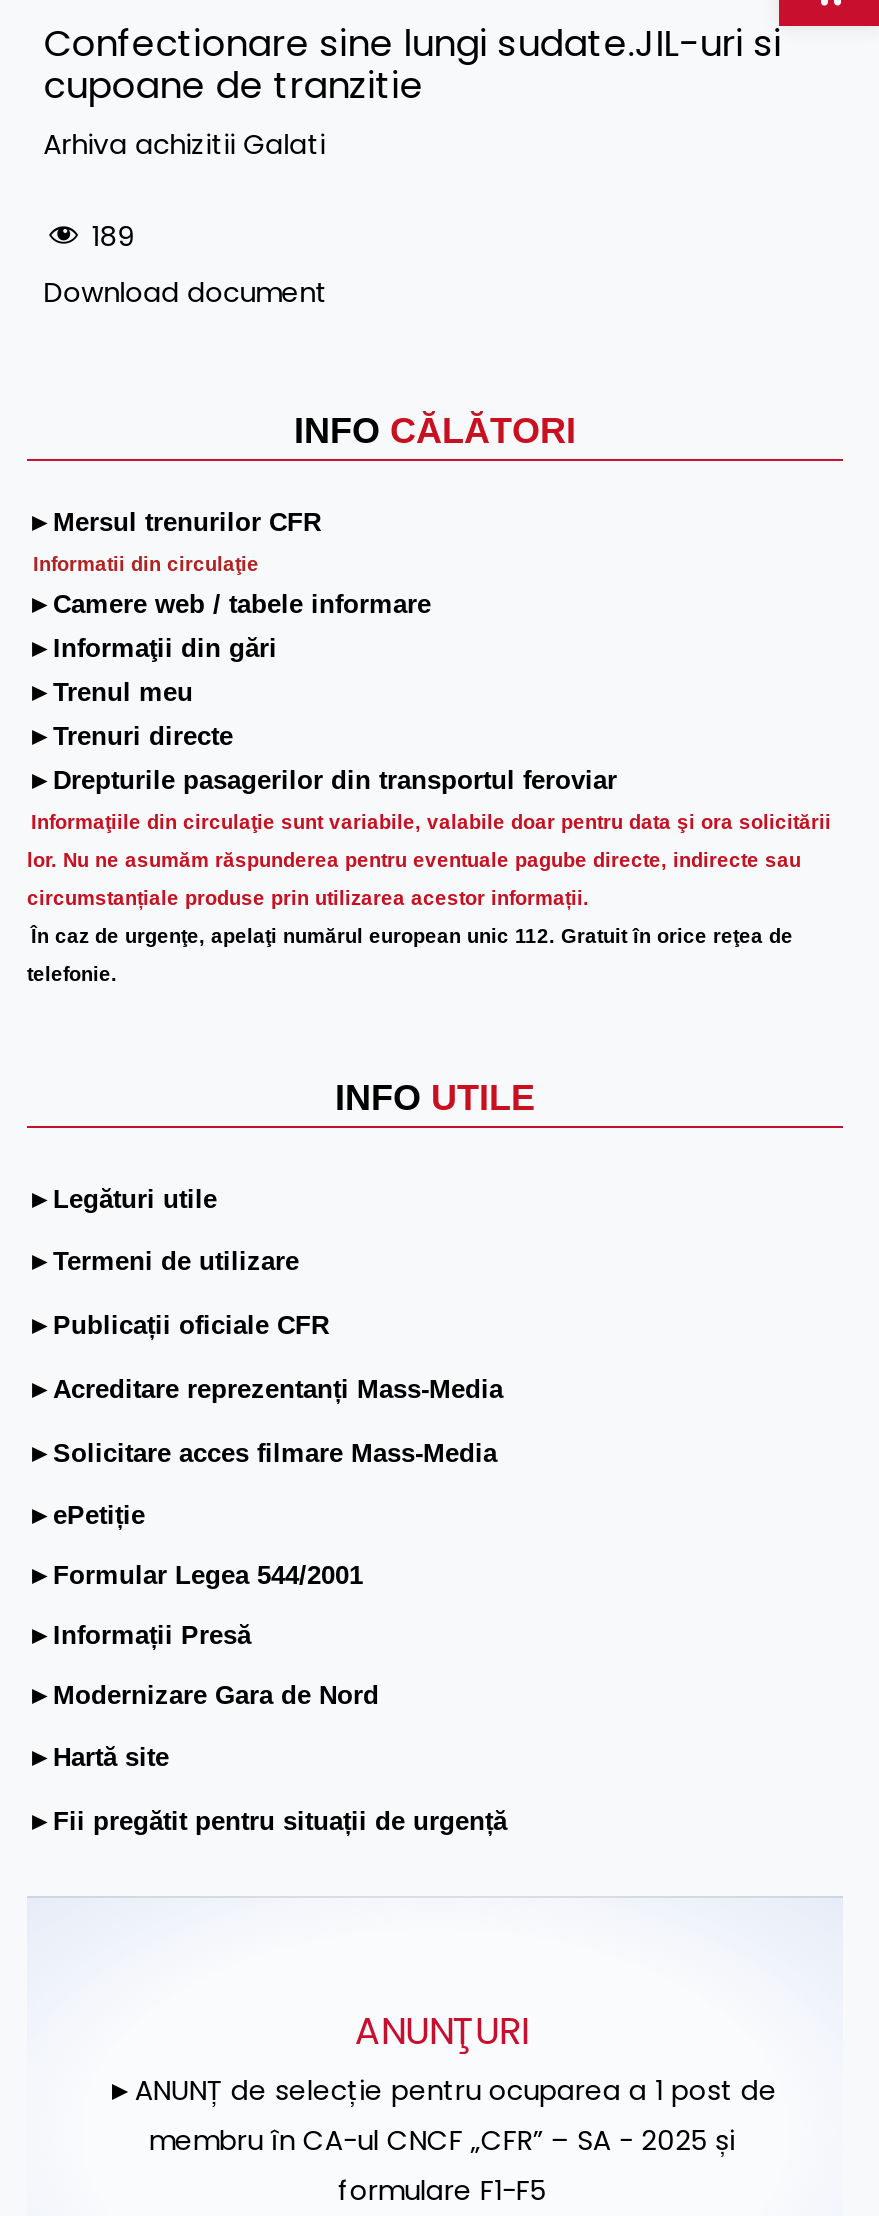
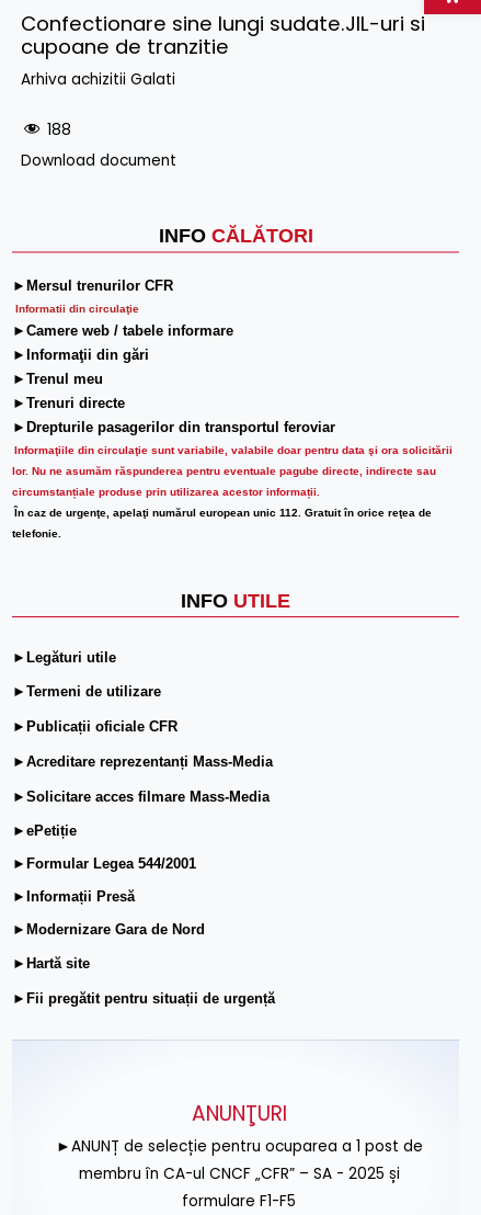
- 189
+ 188
